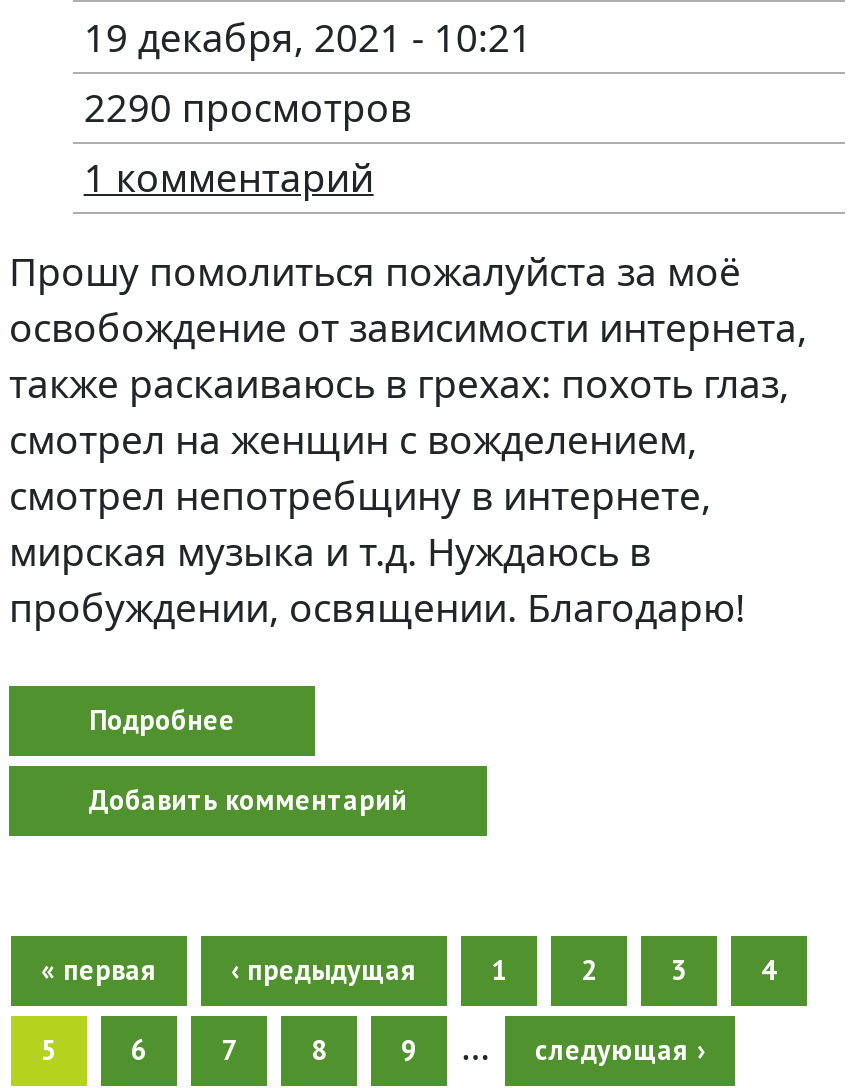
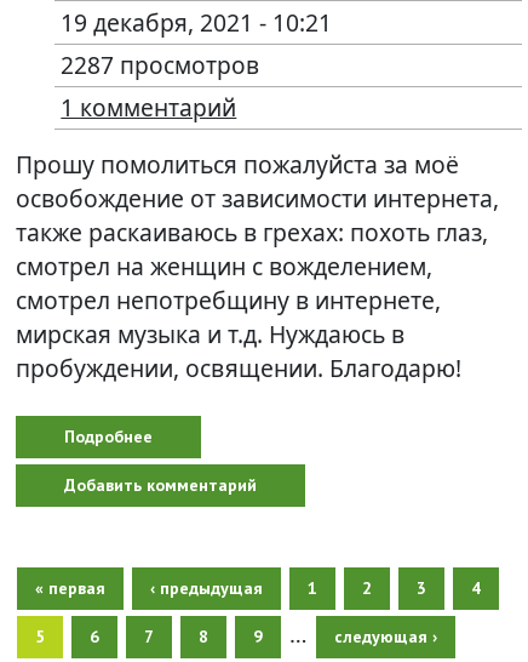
- 2290 просмотров
+ 2287 просмотров
